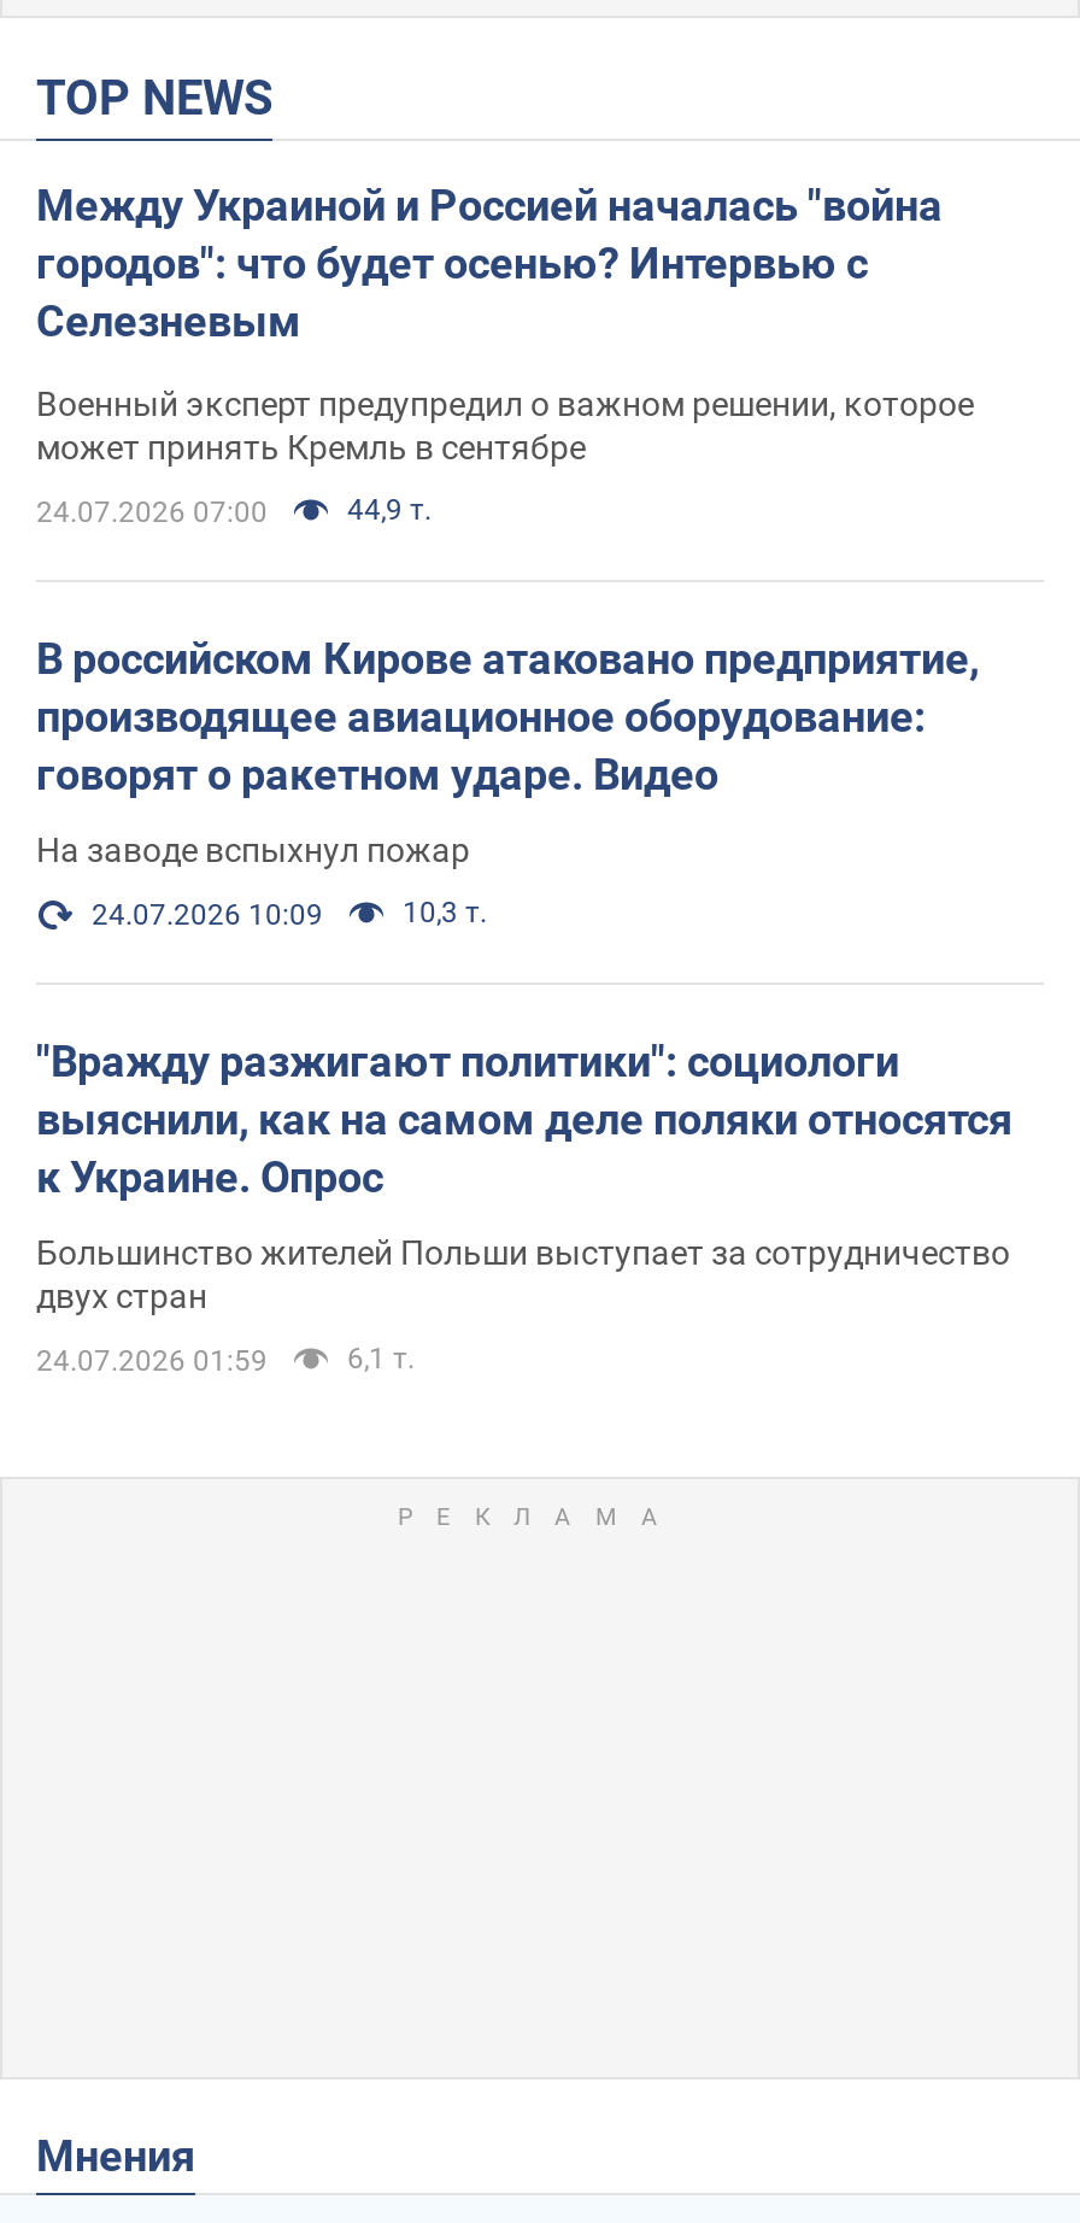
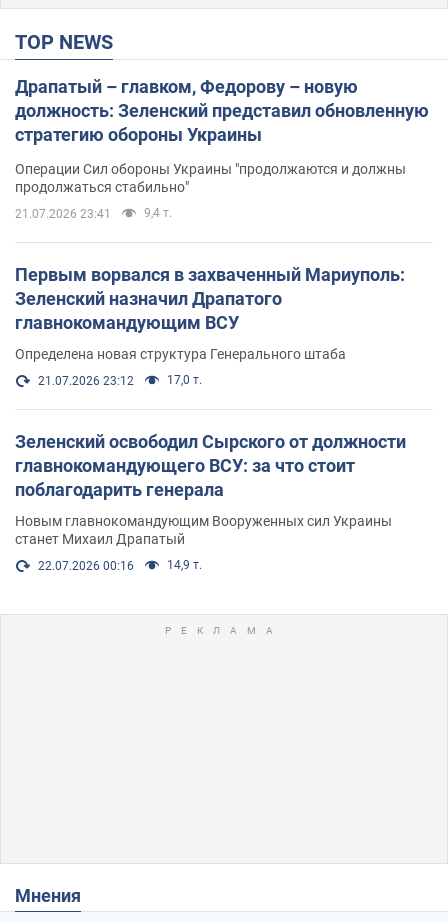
- Между Украиной и Россией началась "война
- городов": что будет осенью? Интервью с
- Селезневым
+ Драпатый – главком, Федорову – новую
+ должность: Зеленский представил обновленную
+ стратегию обороны Украины

- Военный эксперт предупредил о важном решении, которое
- может принять Кремль в сентябре
+ Операции Сил обороны Украины "продолжаются и должны
+ продолжаться стабильно"

- 24.07.2026 07:00
- 44,9 т.
+ 21.07.2026 23:41
+ 9,4 т.

- В российском Кирове атаковано предприятие,
- производящее авиационное оборудование:
- говорят о ракетном ударе. Видео
+ Первым ворвался в захваченный Мариуполь:
+ Зеленский назначил Драпатого
+ главнокомандующим ВСУ

- На заводе вспыхнул пожар
+ Определена новая структура Генерального штаба

- 24.07.2026 10:09
- 10,3 т.
+ 21.07.2026 23:12
+ 17,0 т.

- "Вражду разжигают политики": социологи
- выяснили, как на самом деле поляки относятся
- к Украине. Опрос
+ Зеленский освободил Сырского от должности
+ главнокомандующего ВСУ: за что стоит
+ поблагодарить генерала

- Большинство жителей Польши выступает за сотрудничество
- двух стран
+ Новым главнокомандующим Вооруженных сил Украины
+ станет Михаил Драпатый

- 24.07.2026 01:59
- 6,1 т.
+ 22.07.2026 00:16
+ 14,9 т.
